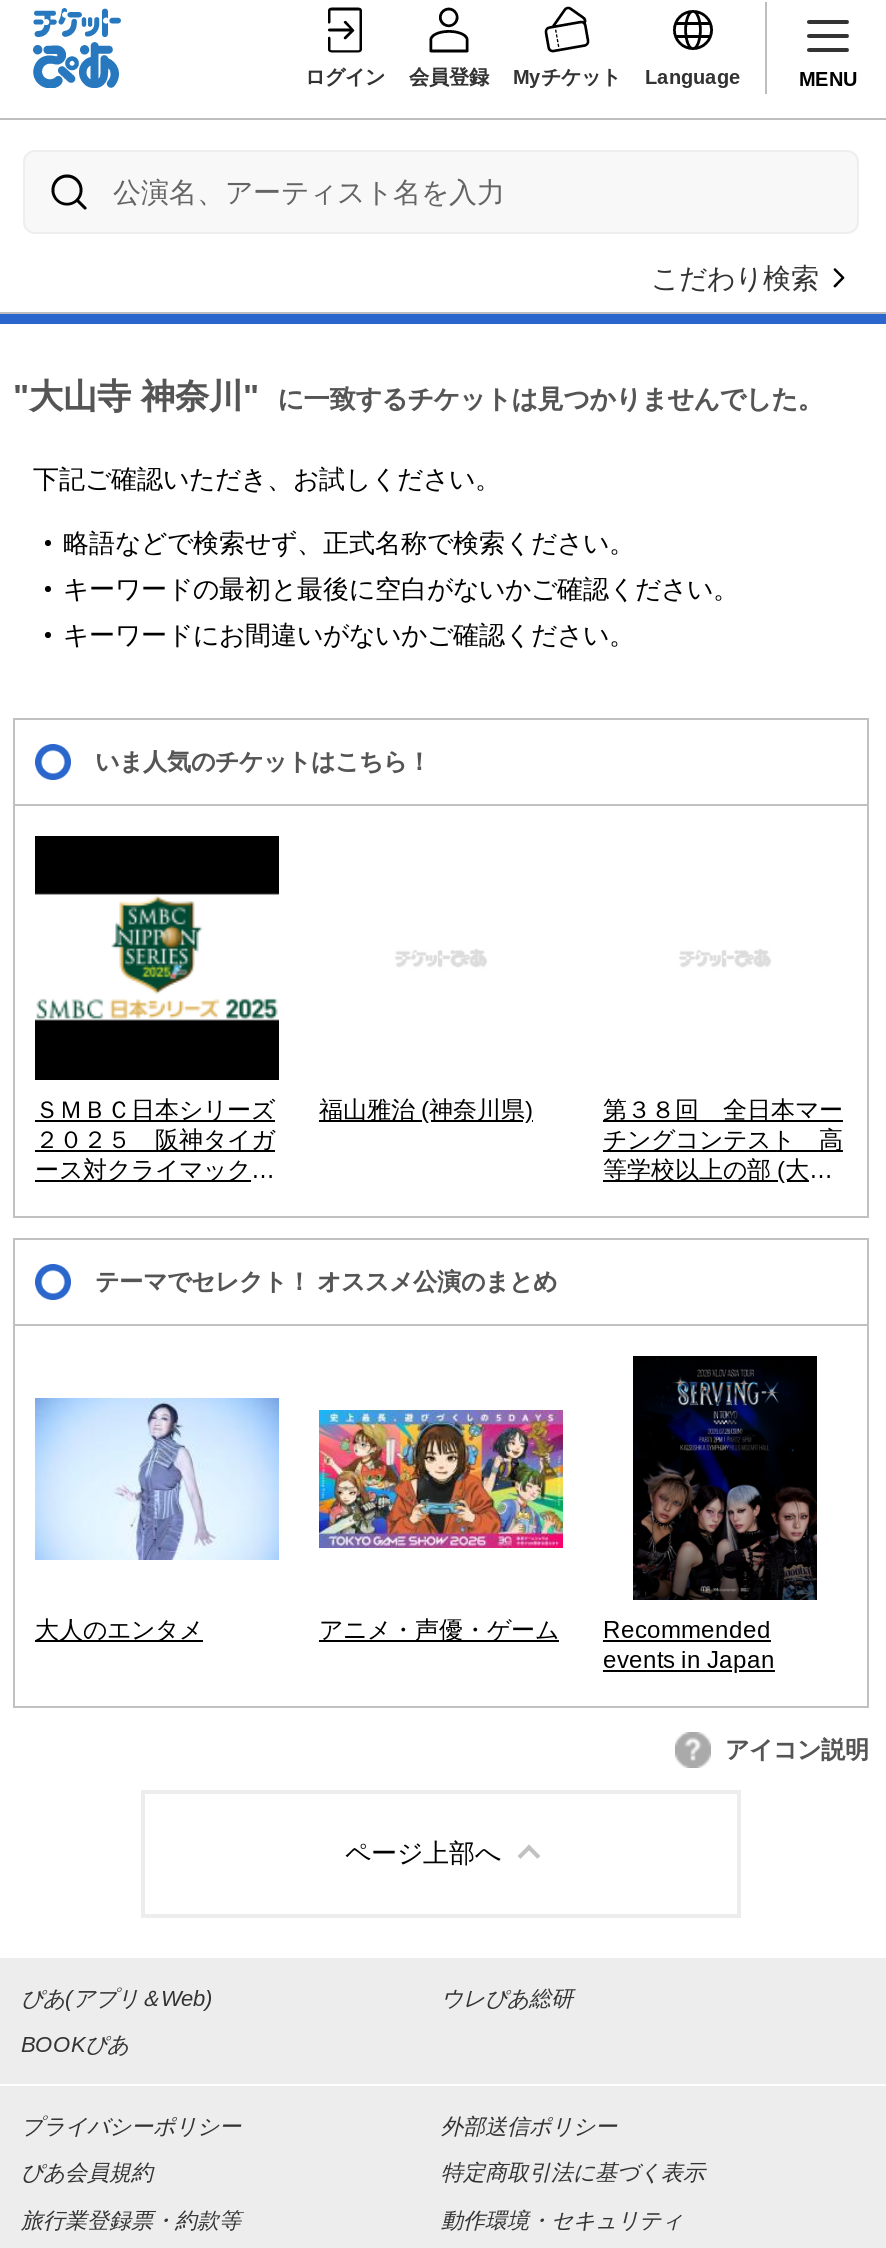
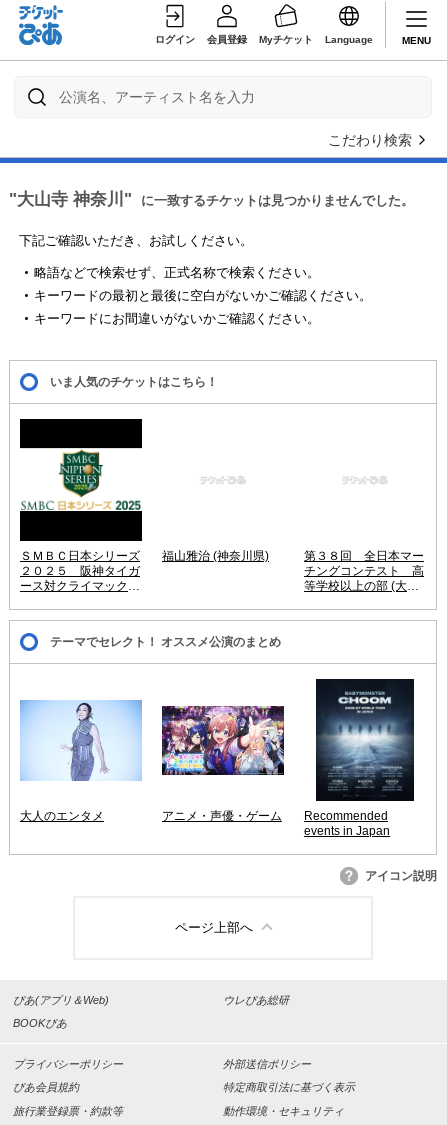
- [image]
+ [image]

- [image]
+ [image]
